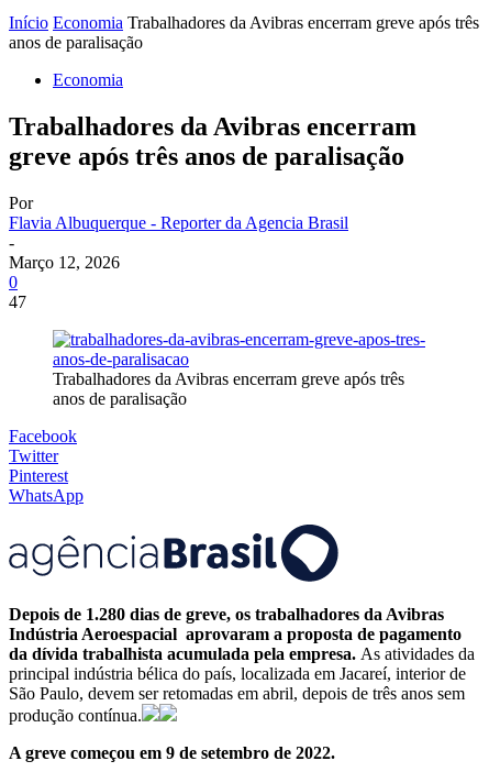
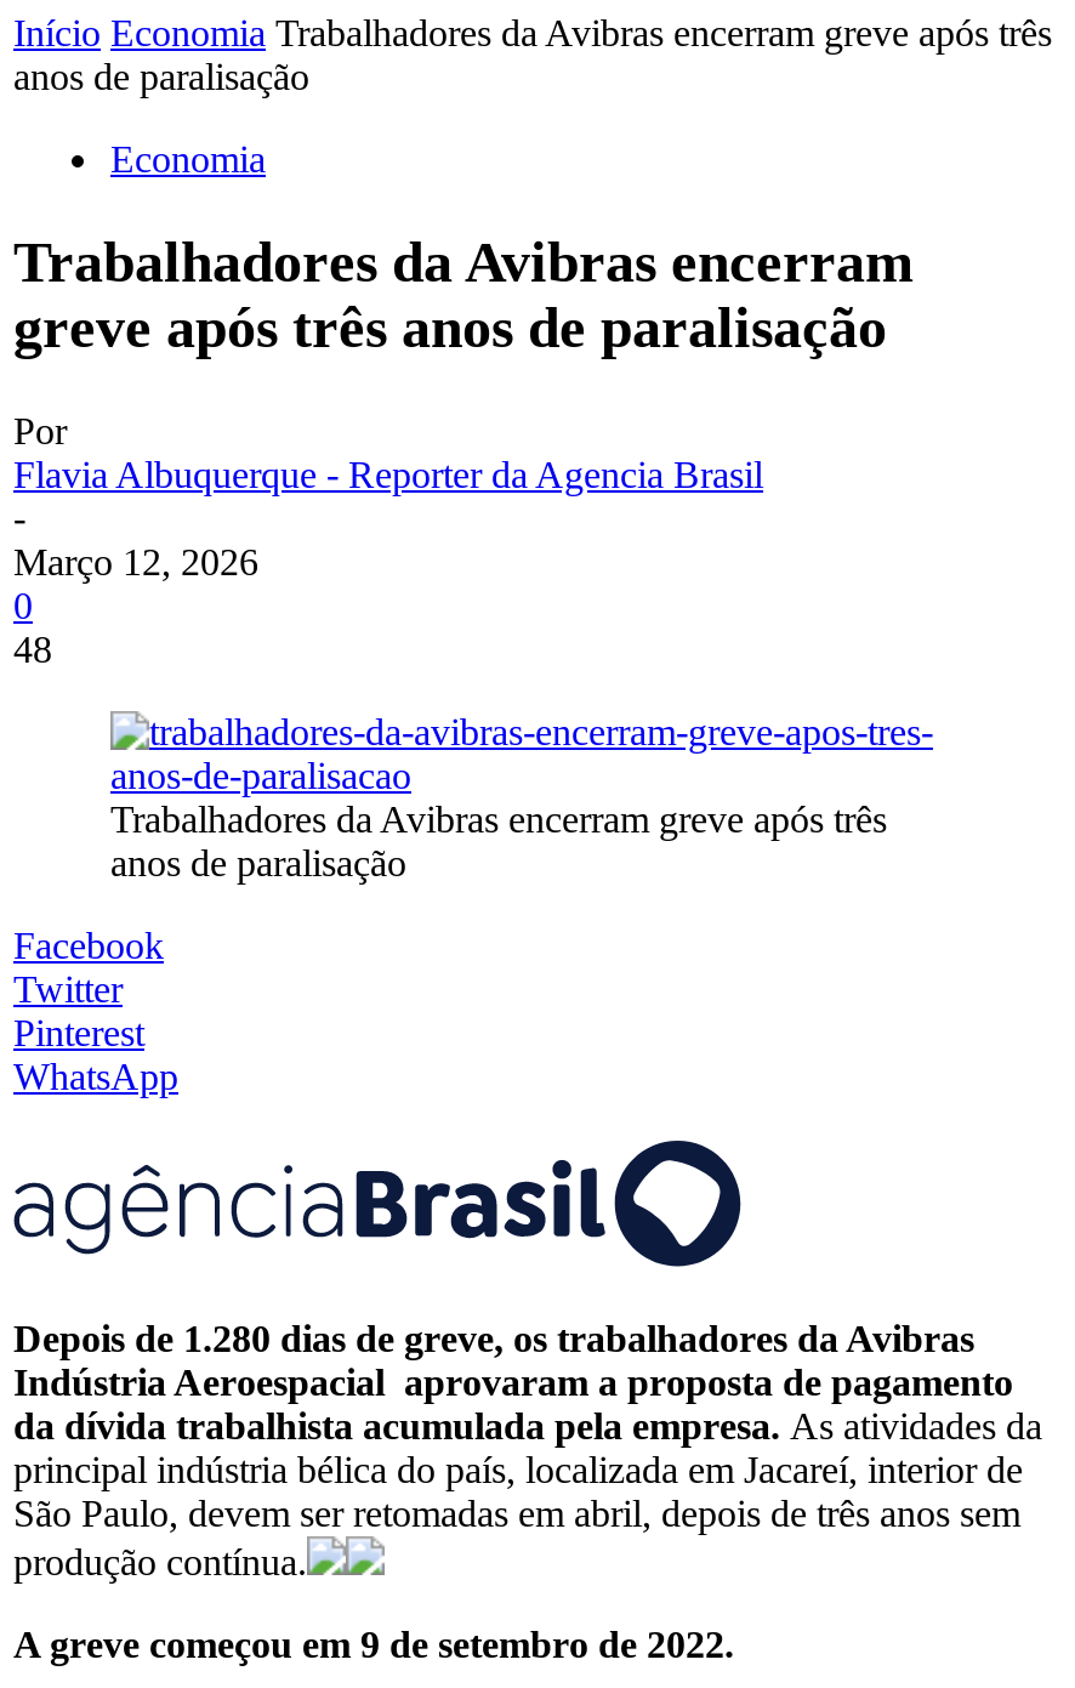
- 47
+ 48
